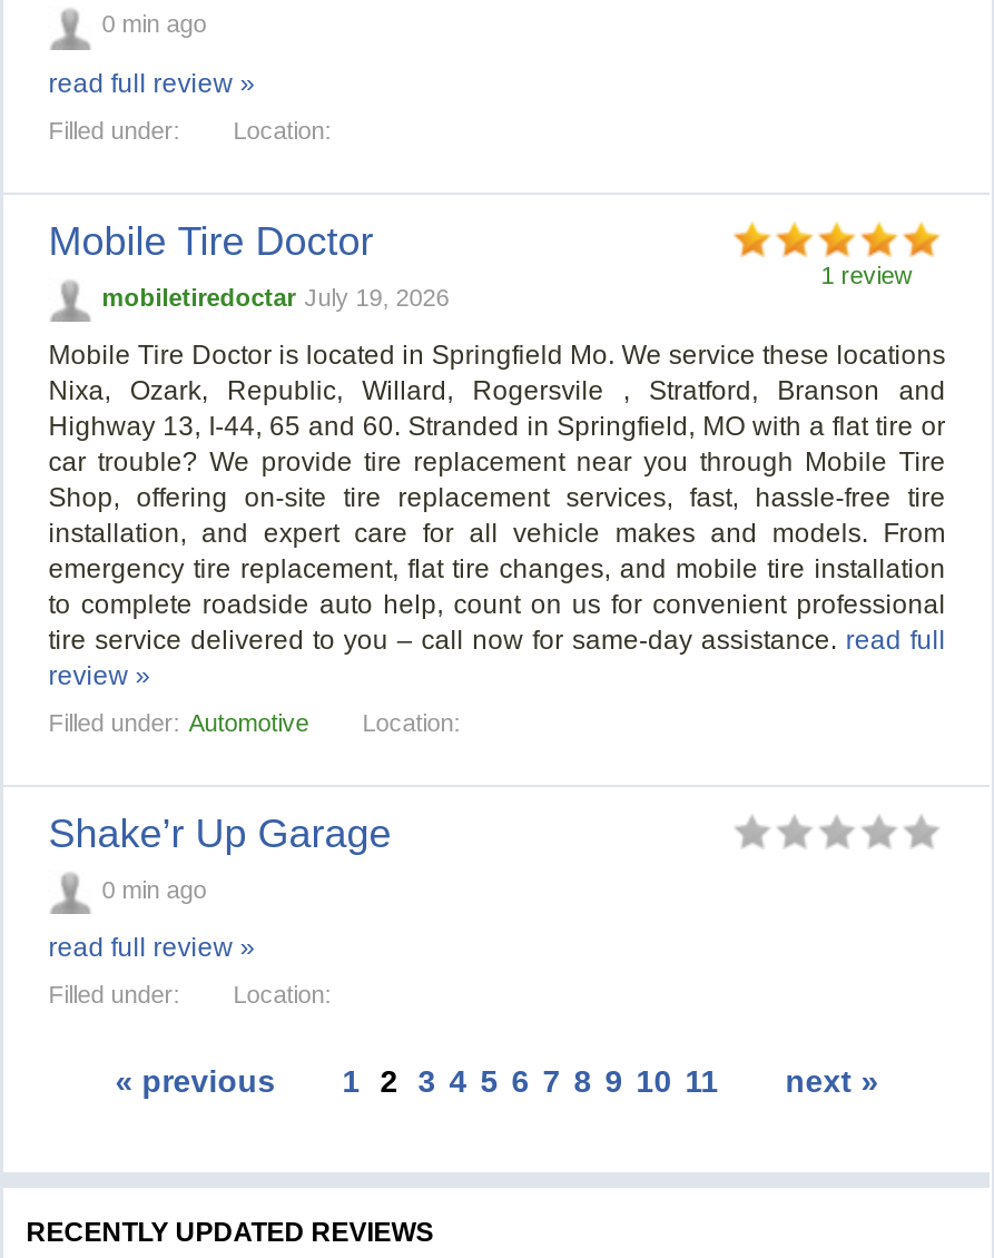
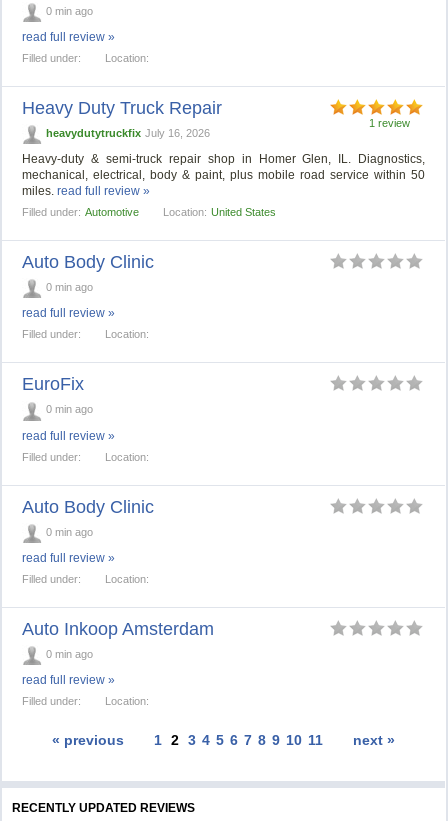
- Mobile Tire Doctor
- mobiletiredoctar July 19, 2026
+ Heavy Duty Truck Repair
+ heavydutytruckfix July 16, 2026

- Mobile Tire Doctor is located in Springfield Mo. We service these locations
- Nixa, Ozark, Republic, Willard, Rogersvile , Stratford, Branson and
- Highway 13, I-44, 65 and 60. Stranded in Springfield, MO with a flat tire or
- car trouble? We provide tire replacement near you through Mobile Tire
- Shop, offering on-site tire replacement services, fast, hassle-free tire
- installation, and expert care for all vehicle makes and models. From
- emergency tire replacement, flat tire changes, and mobile tire installation
- to complete roadside auto help, count on us for convenient professional
- tire service delivered to you – call now for same-day assistance. read full
- review »
+ Heavy-duty & semi-truck repair shop in Homer Glen, IL. Diagnostics,
+ mechanical, electrical, body & paint, plus mobile road service within 50
+ miles. read full review »

moved up: Filled under: Automotive

+ Location: United States
+ Auto Body Clinic
+ 0 min ago
+ read full review »
+ Filled under:

- Shake’r Up Garage
+ EuroFix
+ 0 min ago
+ read full review »
+ Filled under:
+ Location:
+ Auto Body Clinic
+ 0 min ago
+ read full review »
+ Filled under:
+ Location:
+ Auto Inkoop Amsterdam
